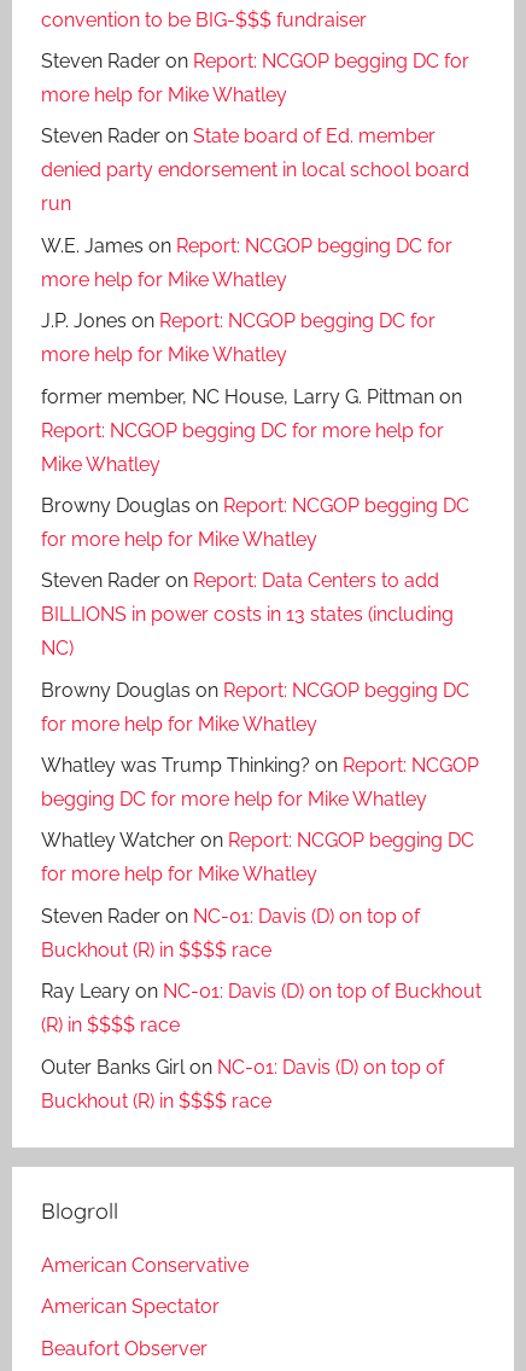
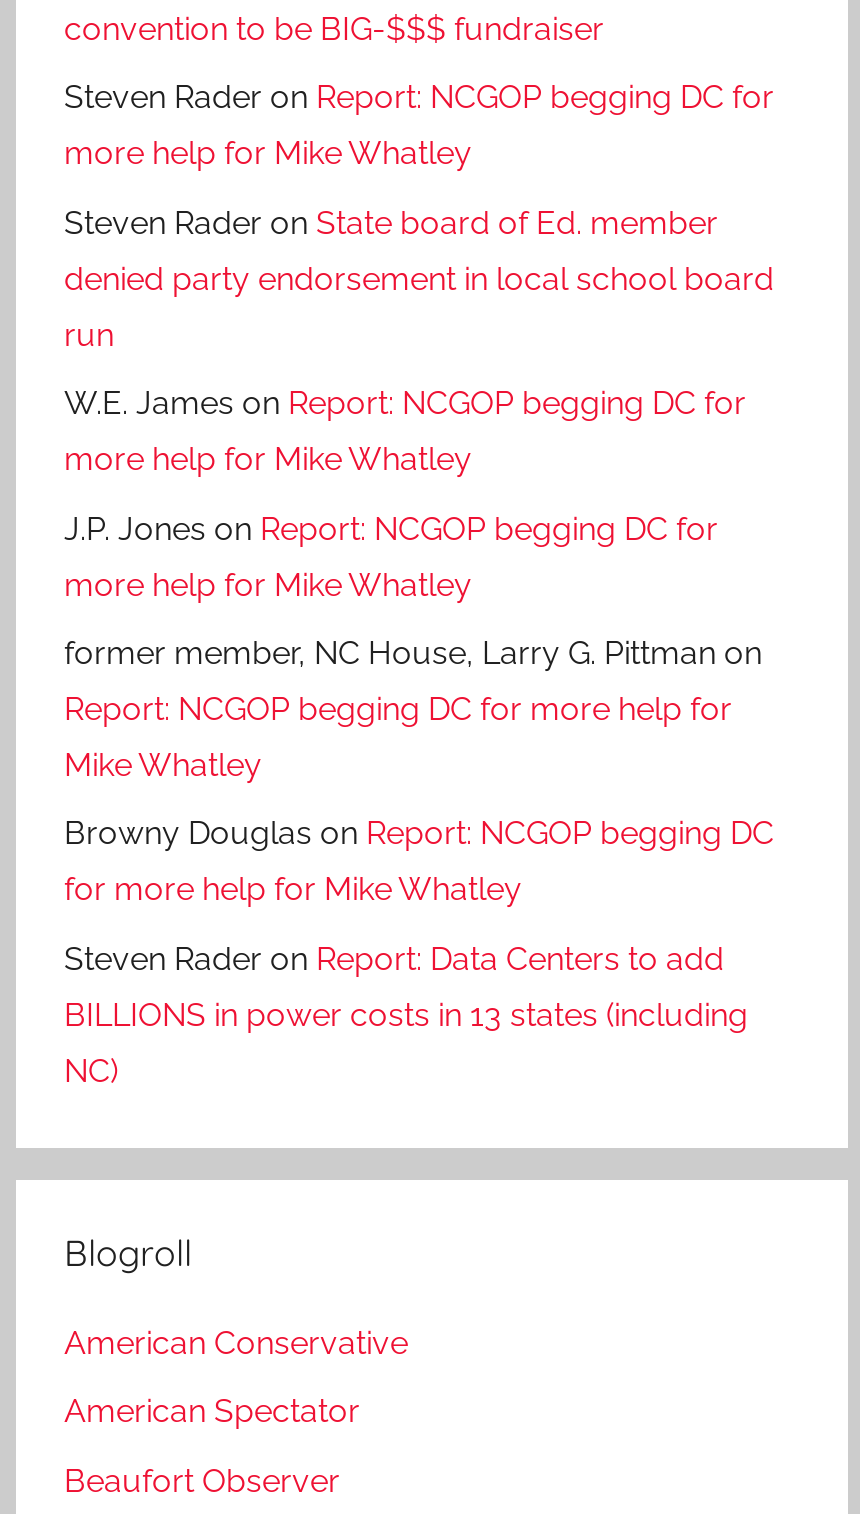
- Browny Douglas on Report: NCGOP begging DC
- for more help for Mike Whatley
- Whatley was Trump Thinking? on Report: NCGOP
- begging DC for more help for Mike Whatley
- Whatley Watcher on Report: NCGOP begging DC
- for more help for Mike Whatley
- Steven Rader on NC-01: Davis (D) on top of
- Buckhout (R) in $$$$ race
- Ray Leary on NC-01: Davis (D) on top of Buckhout
- (R) in $$$$ race
- Outer Banks Girl on NC-01: Davis (D) on top of
- Buckhout (R) in $$$$ race
